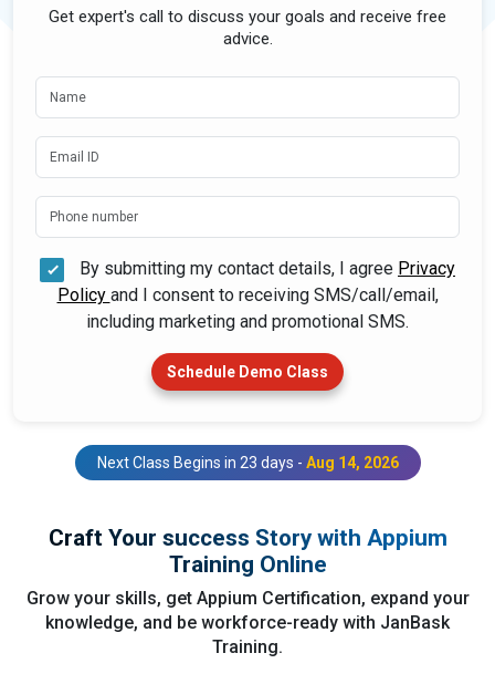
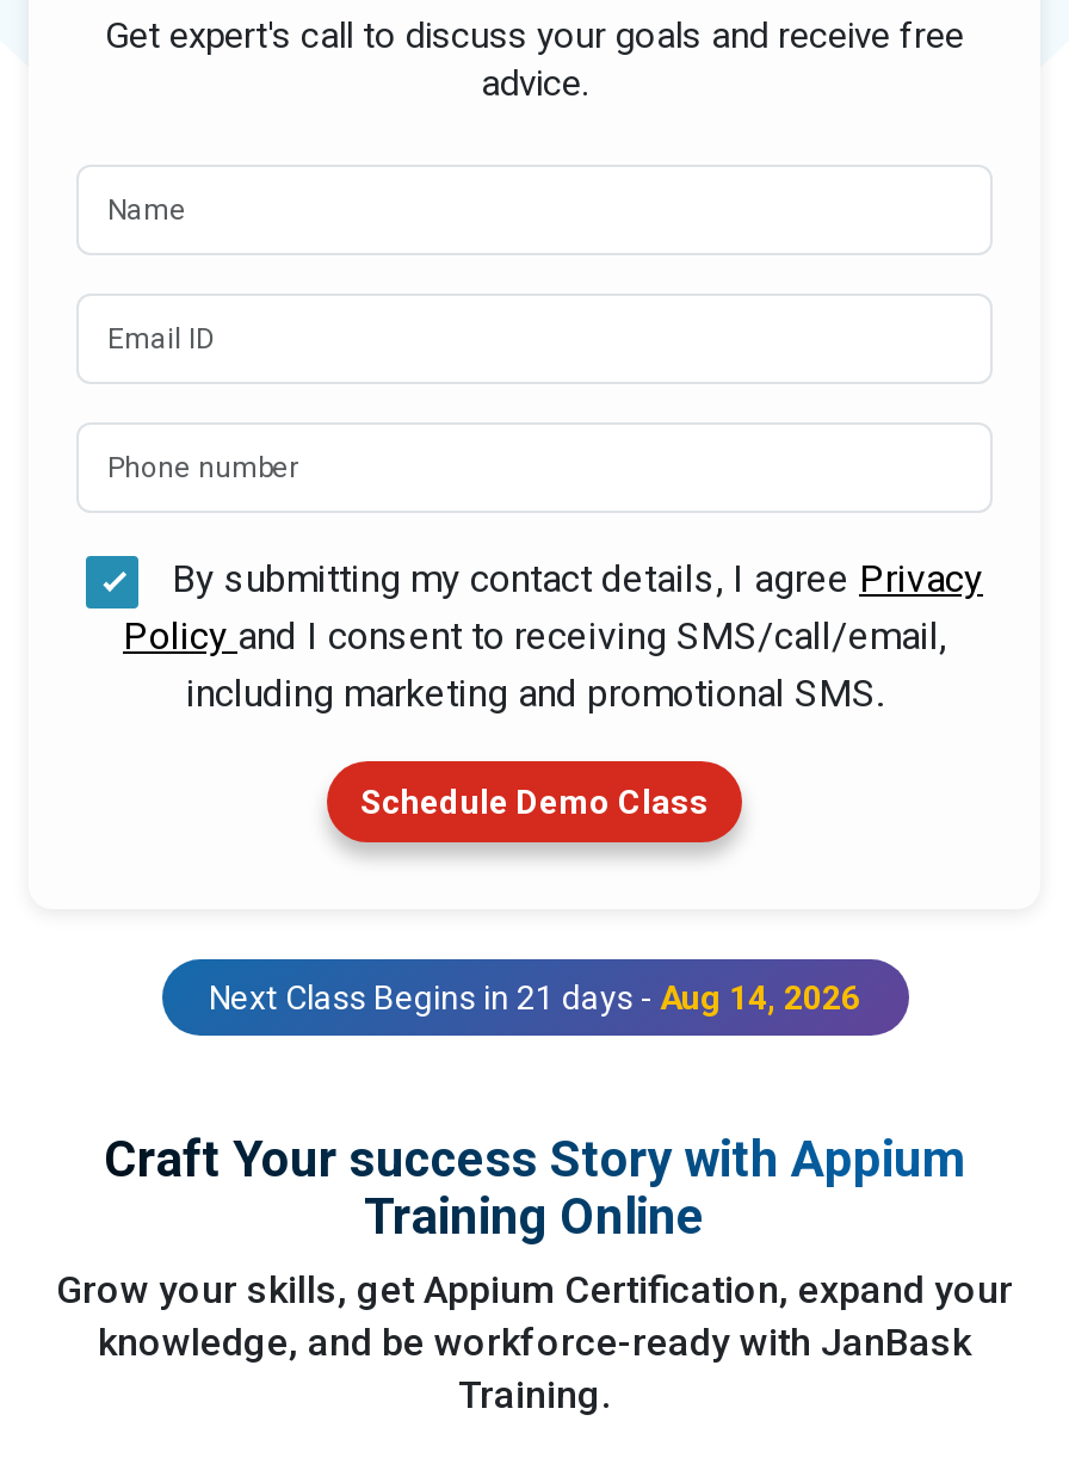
- Next Class Begins in 23 days - Aug 14, 2026
+ Next Class Begins in 21 days - Aug 14, 2026
